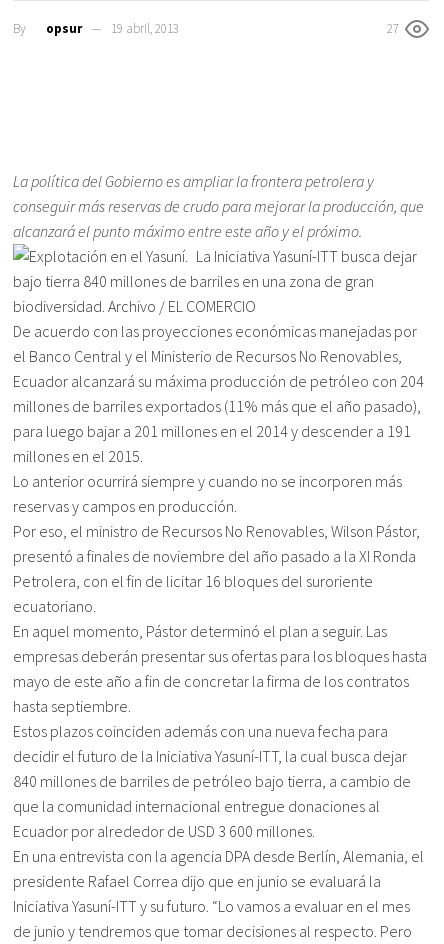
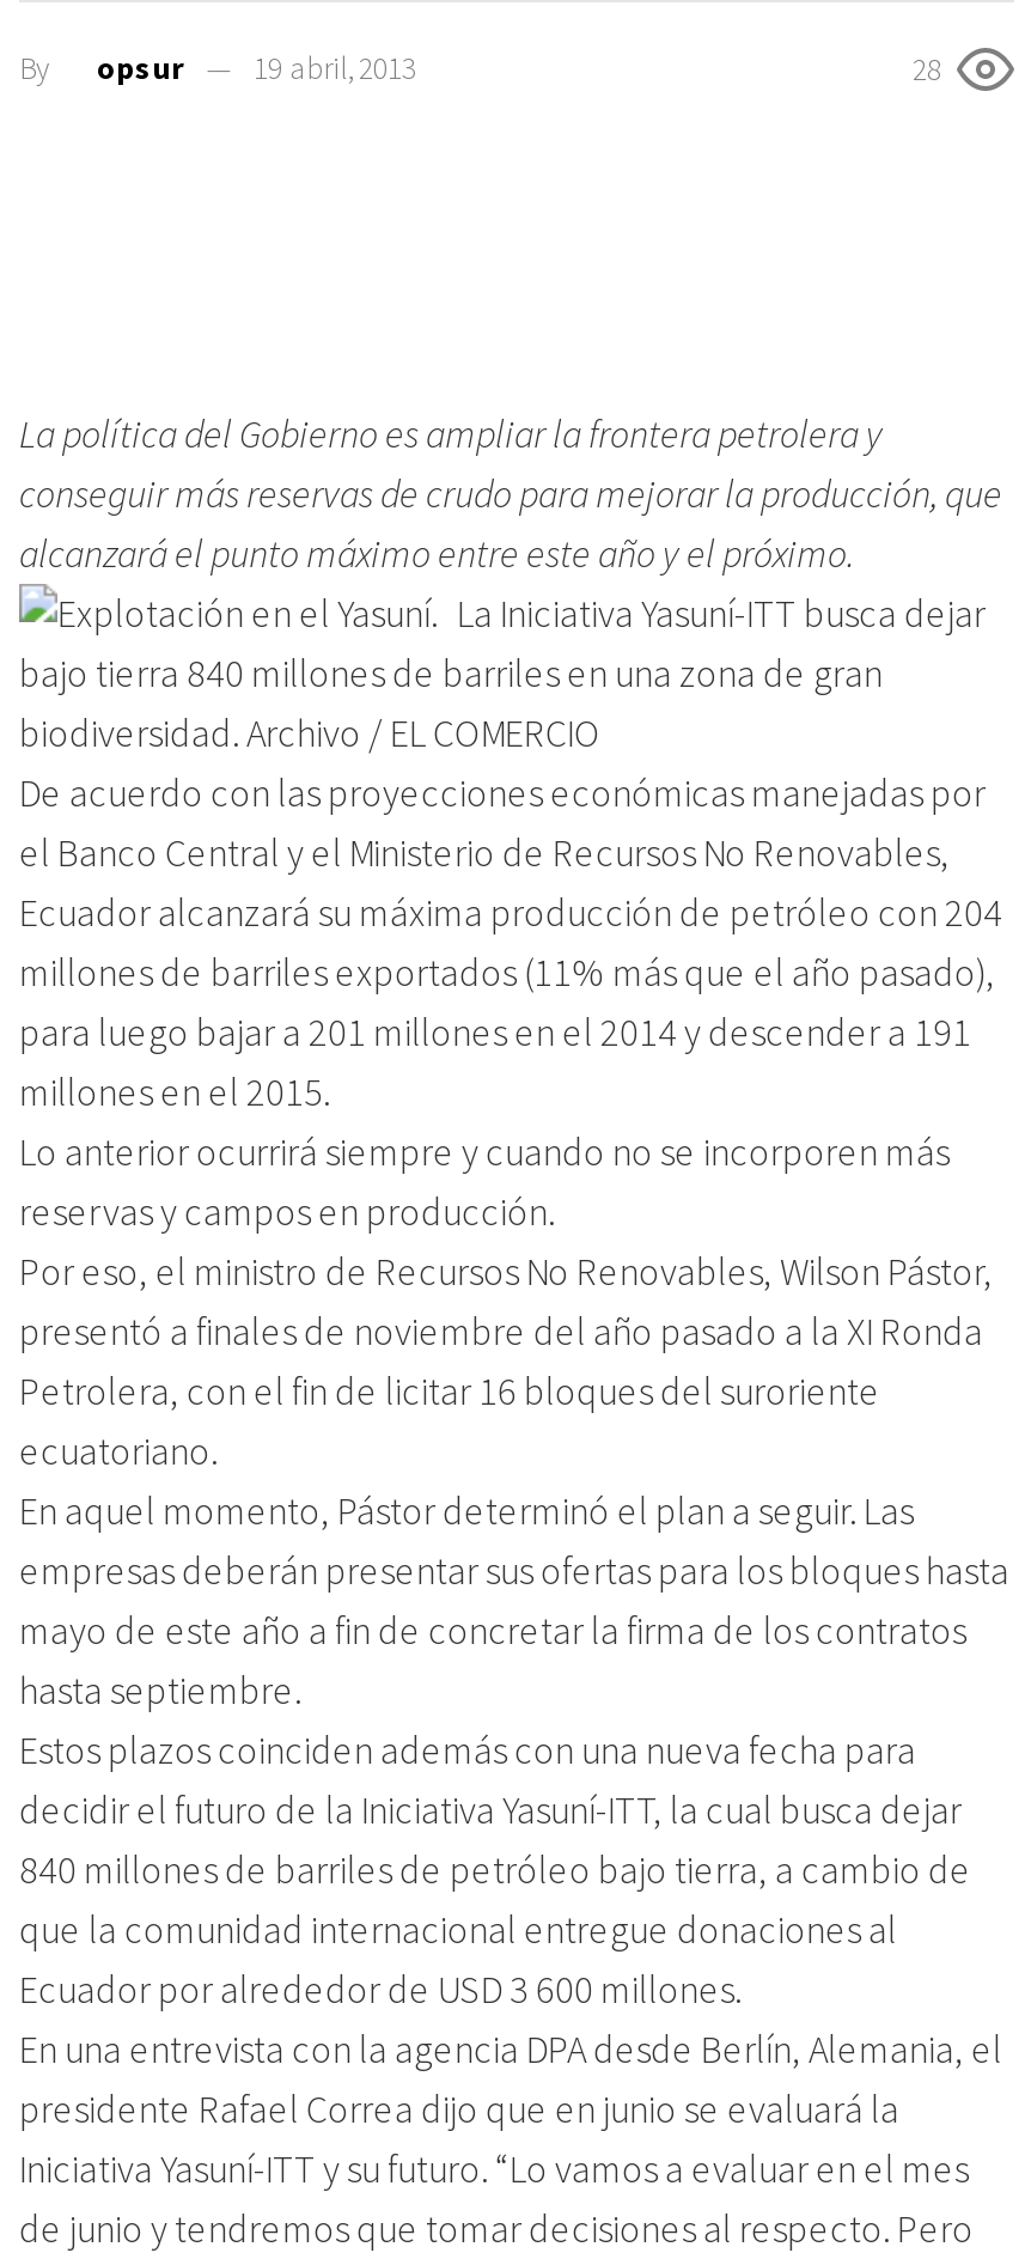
- 27
+ 28
